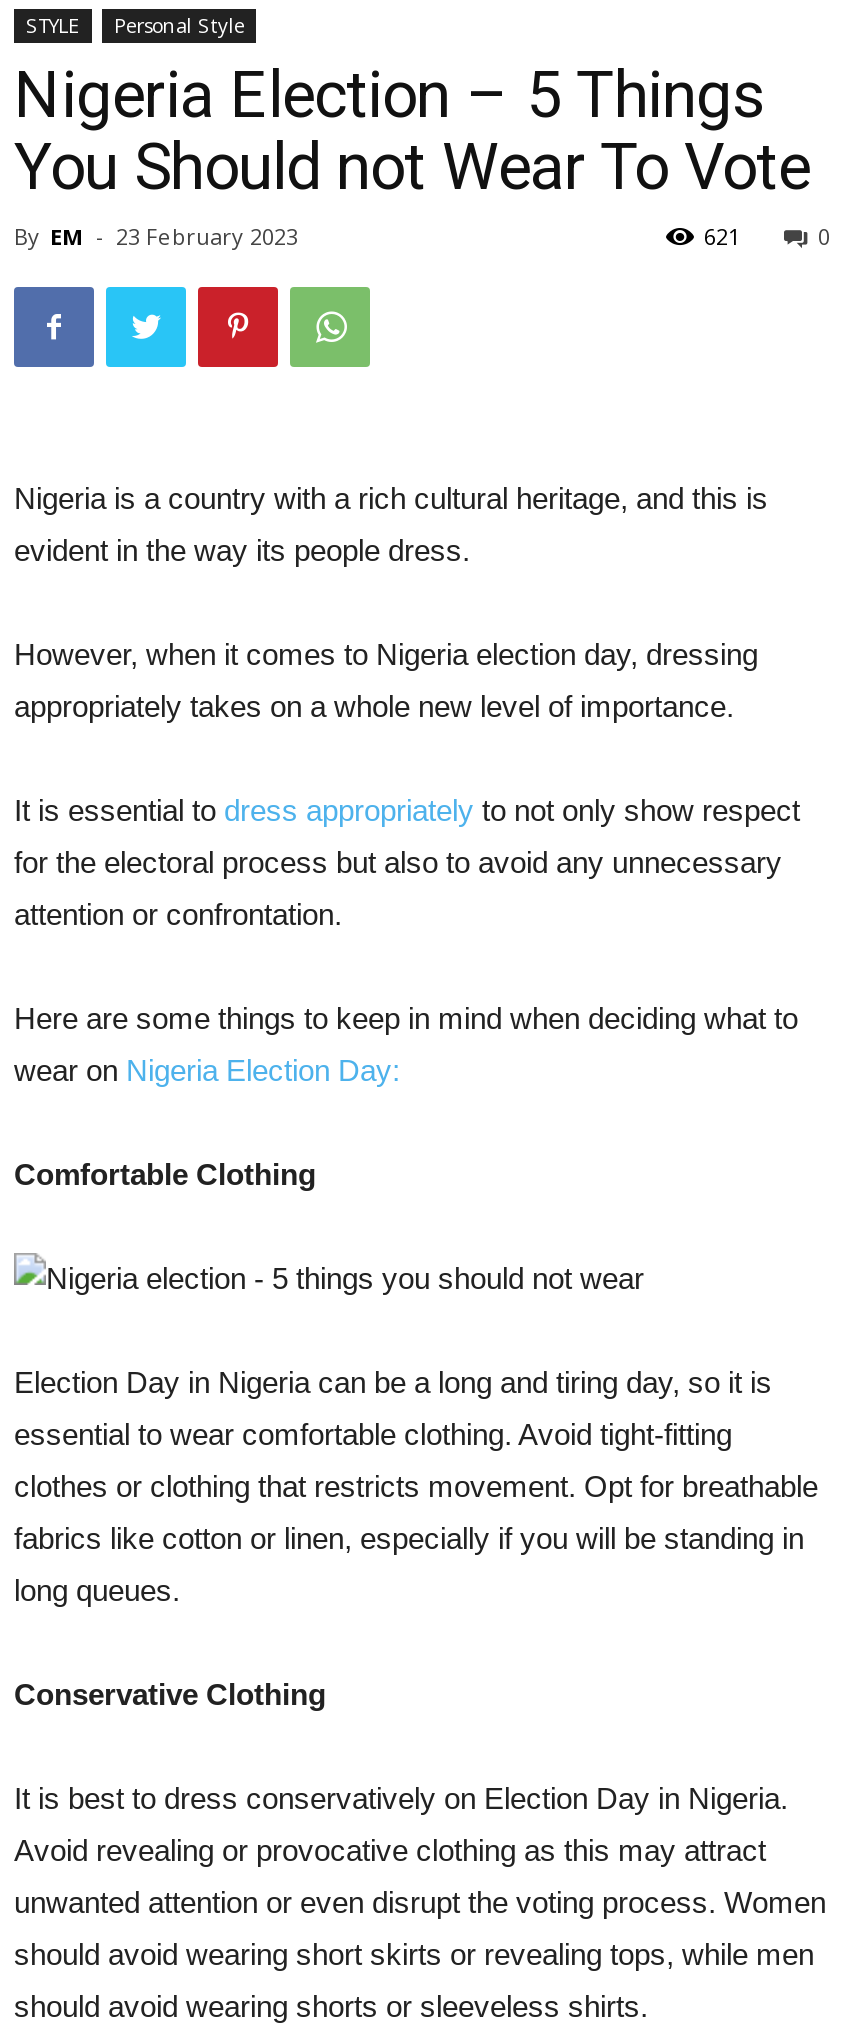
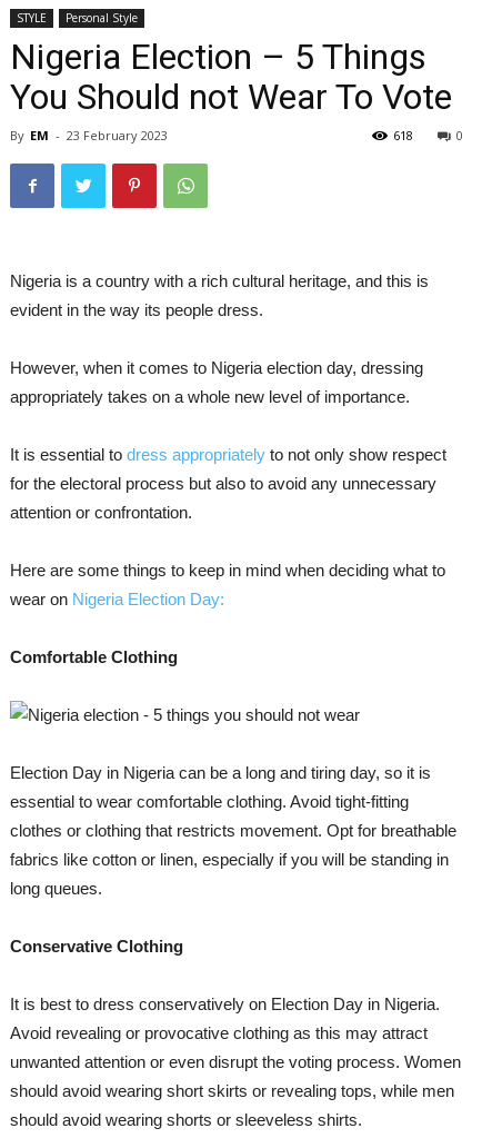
- 621
+ 618
